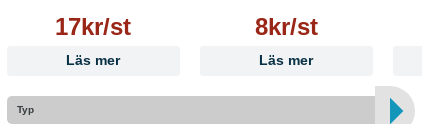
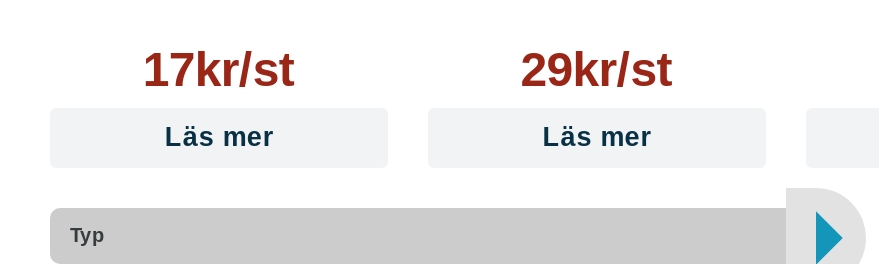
- 8kr/st
+ 29kr/st
